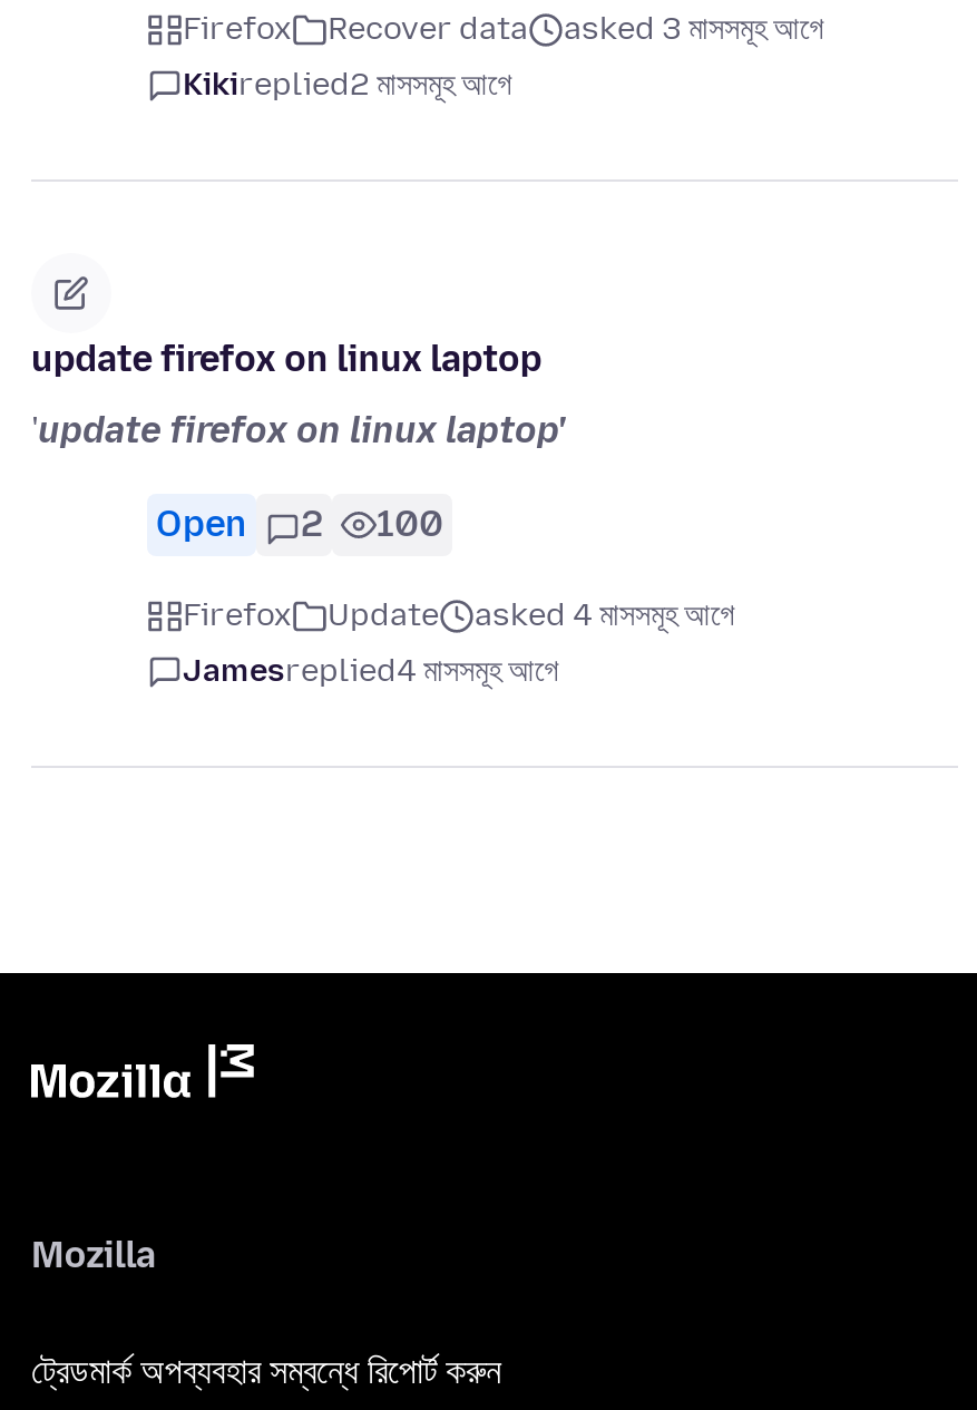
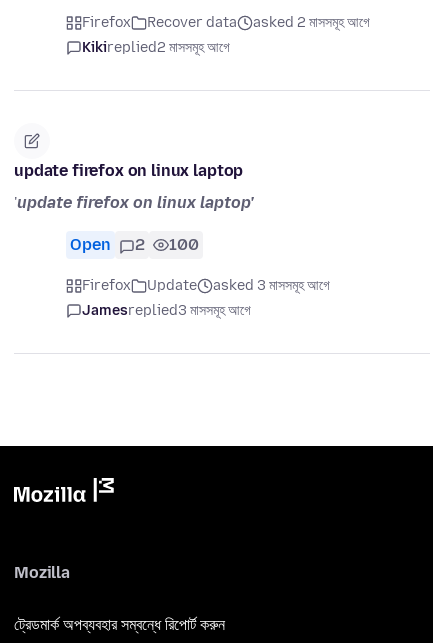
moved down: asked 3 মাসসমূহ আগে

+ asked 2 মাসসমূহ আগে

- asked 4 মাসসমূহ আগে

- Jamesreplied4 মাসসমূহ আগে
+ Jamesreplied3 মাসসমূহ আগে
